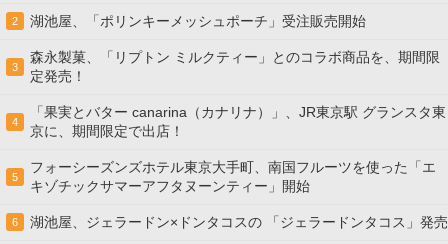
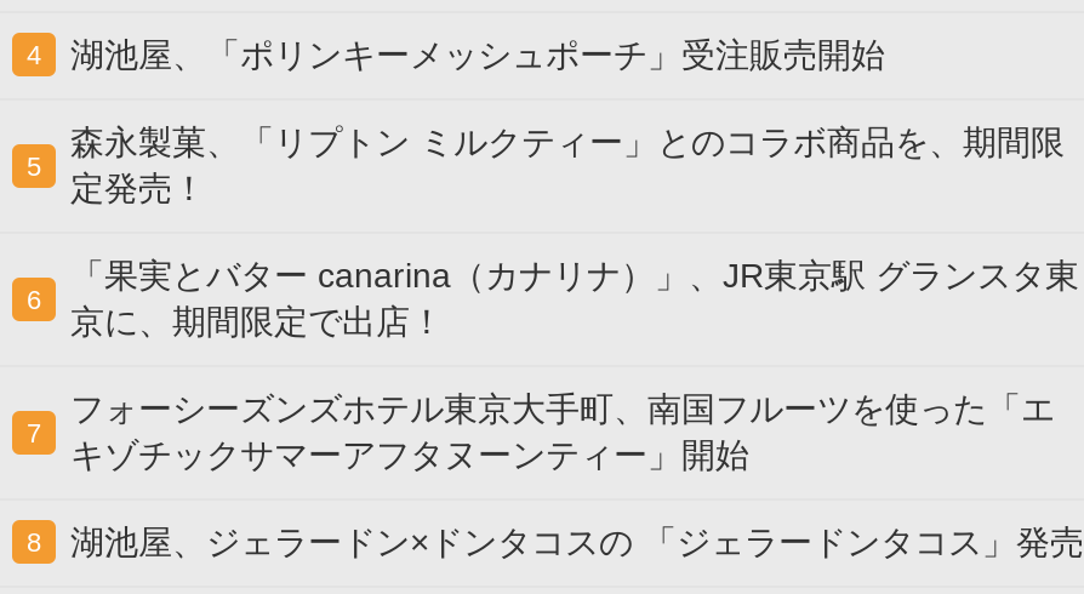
- 2 湖池屋、「ポリンキーメッシュポーチ」受注販売開始
+ 4 湖池屋、「ポリンキーメッシュポーチ」受注販売開始

- 3
+ 5

- 4
+ 6

- 5
+ 7

- 6 湖池屋、ジェラードン×ドンタコスの 「ジェラードンタコス」発売
+ 8 湖池屋、ジェラードン×ドンタコスの 「ジェラードンタコス」発売
